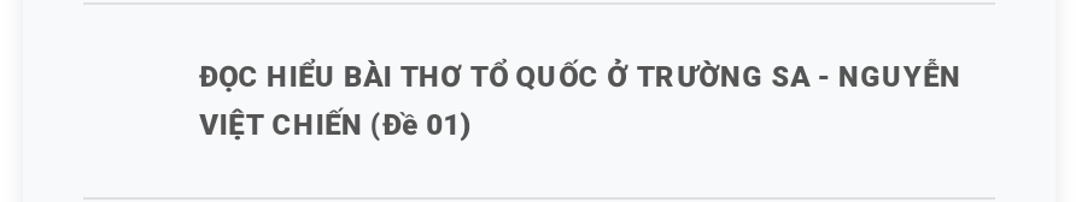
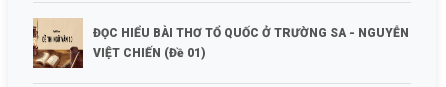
+ [image]
